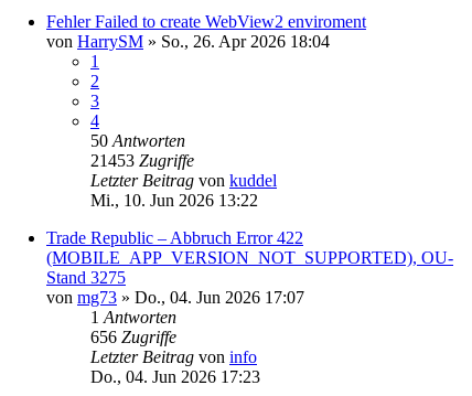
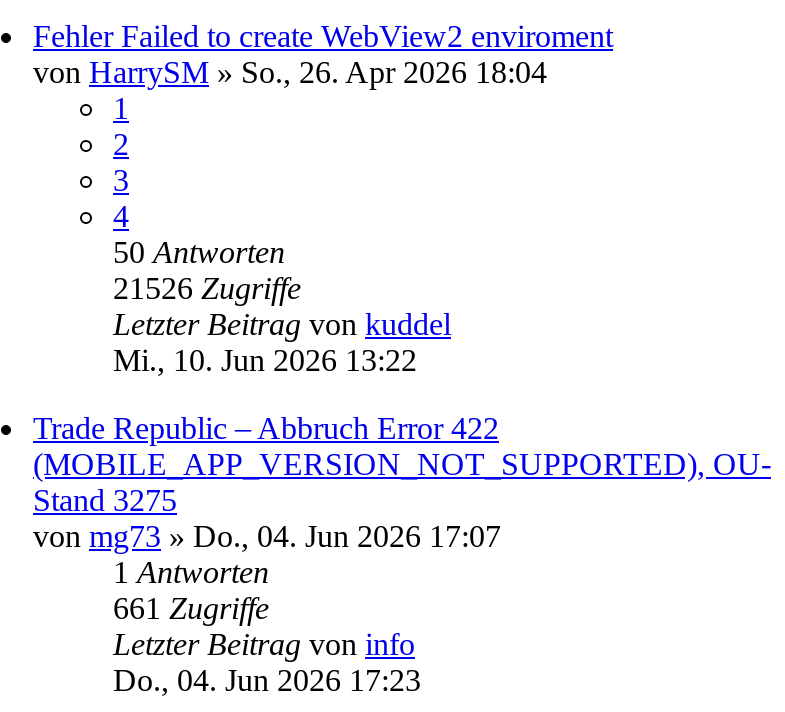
- 21453 Zugriffe
+ 21526 Zugriffe

- 656 Zugriffe
+ 661 Zugriffe
